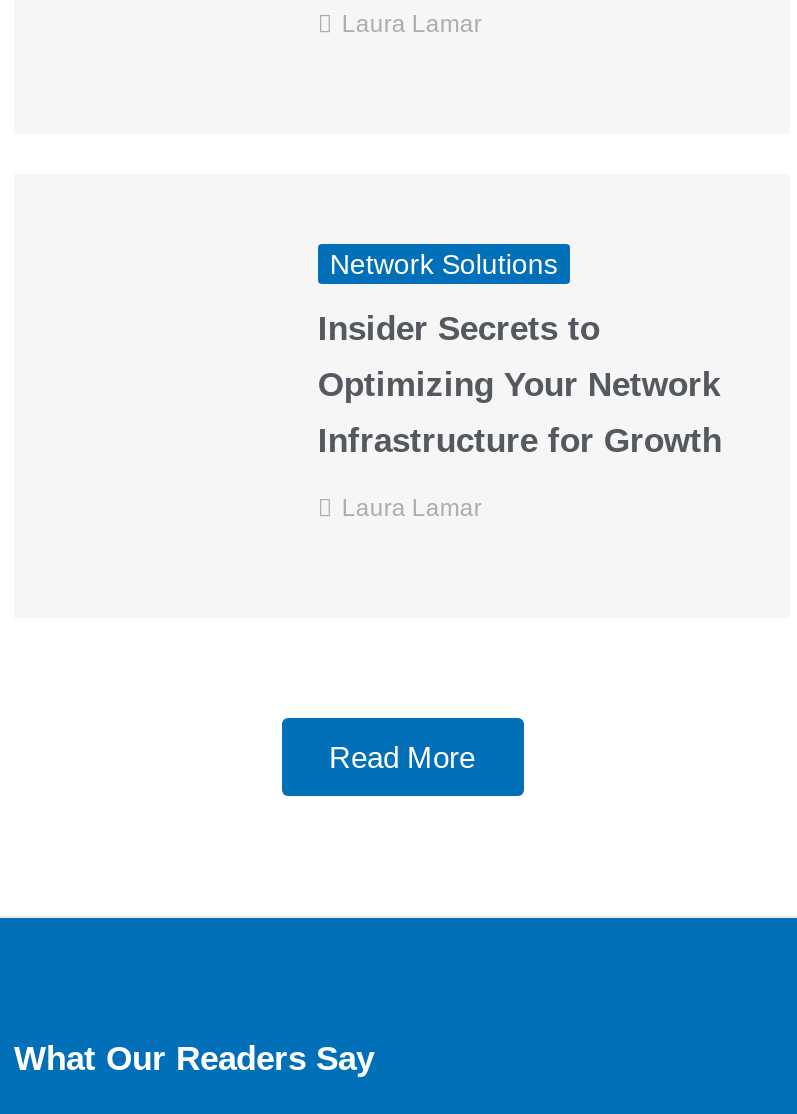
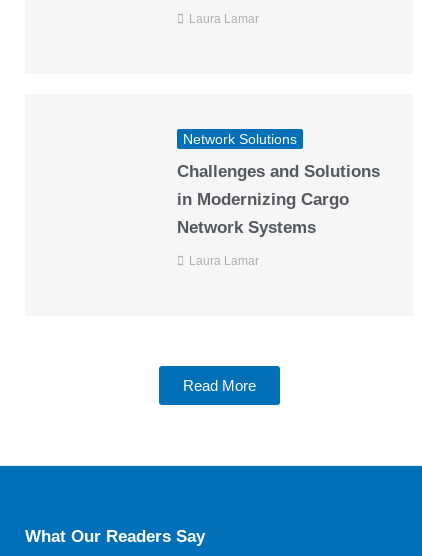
- Insider Secrets to
+ Challenges and Solutions

- Optimizing Your Network
+ in Modernizing Cargo

- Infrastructure for Growth
+ Network Systems
